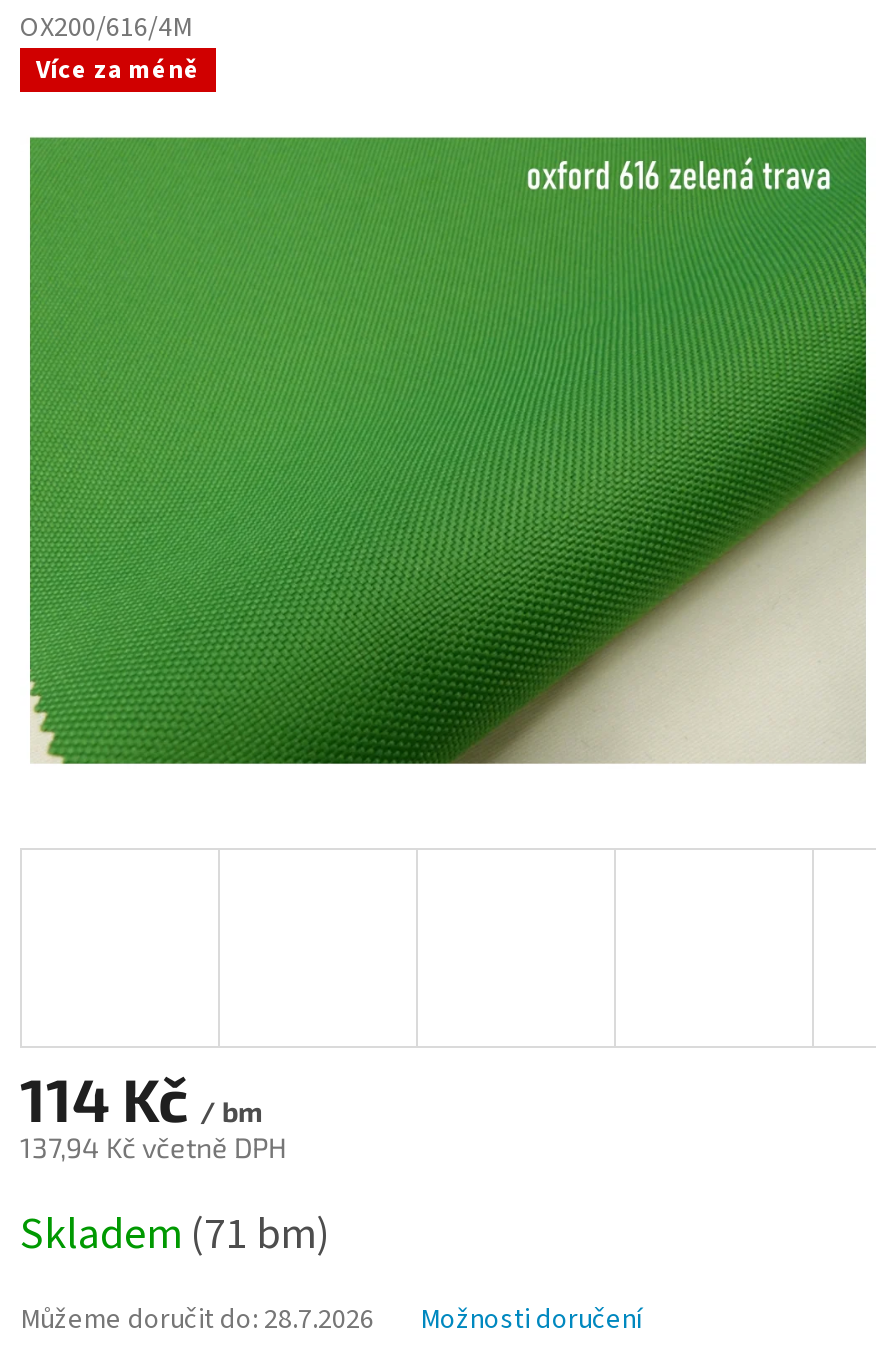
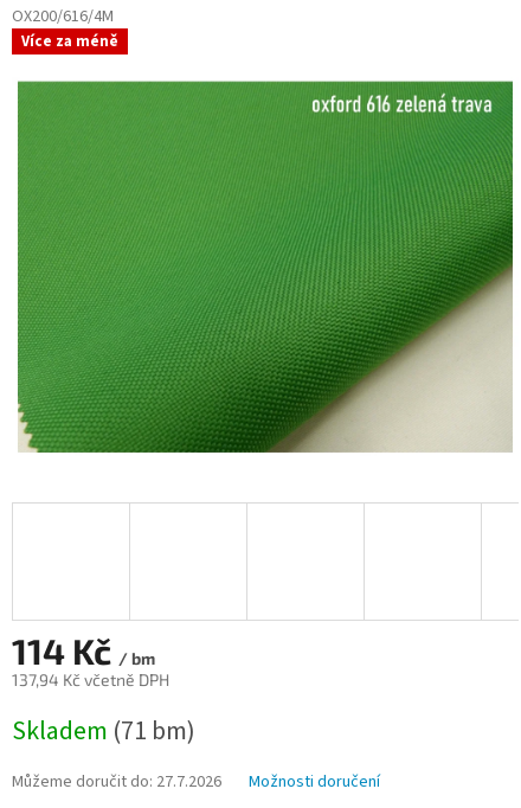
- Můžeme doručit do: 28.7.2026
+ Můžeme doručit do: 27.7.2026
